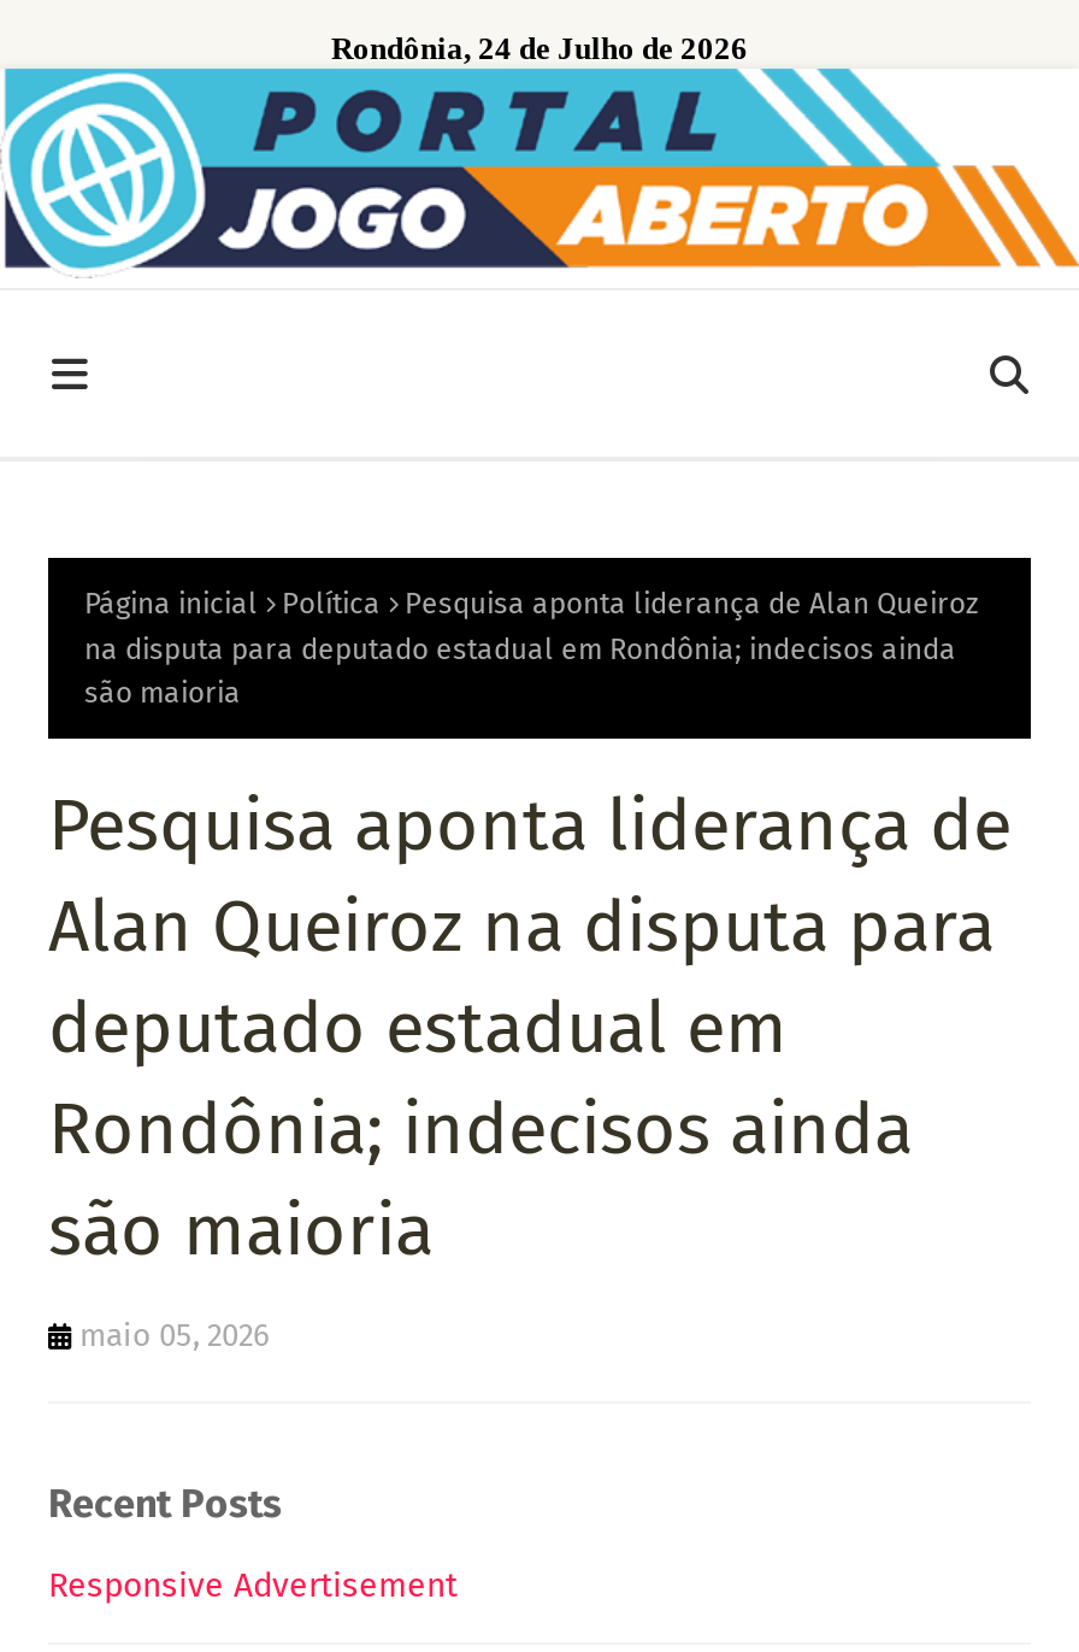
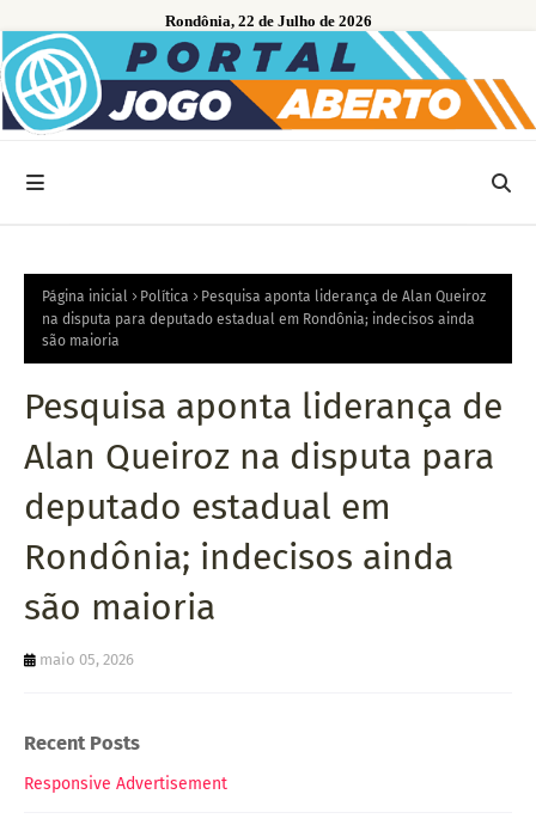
- Rondônia, 24 de Julho de 2026
+ Rondônia, 22 de Julho de 2026
